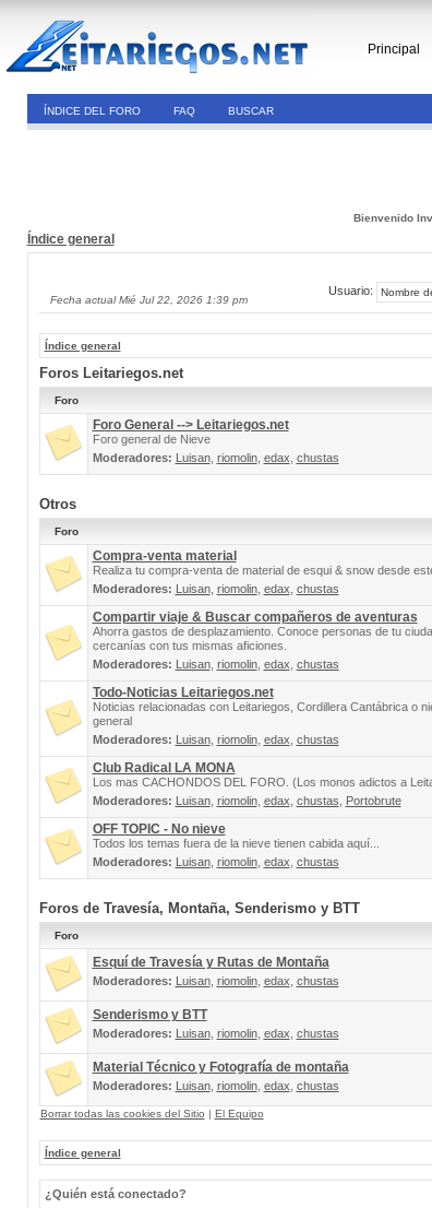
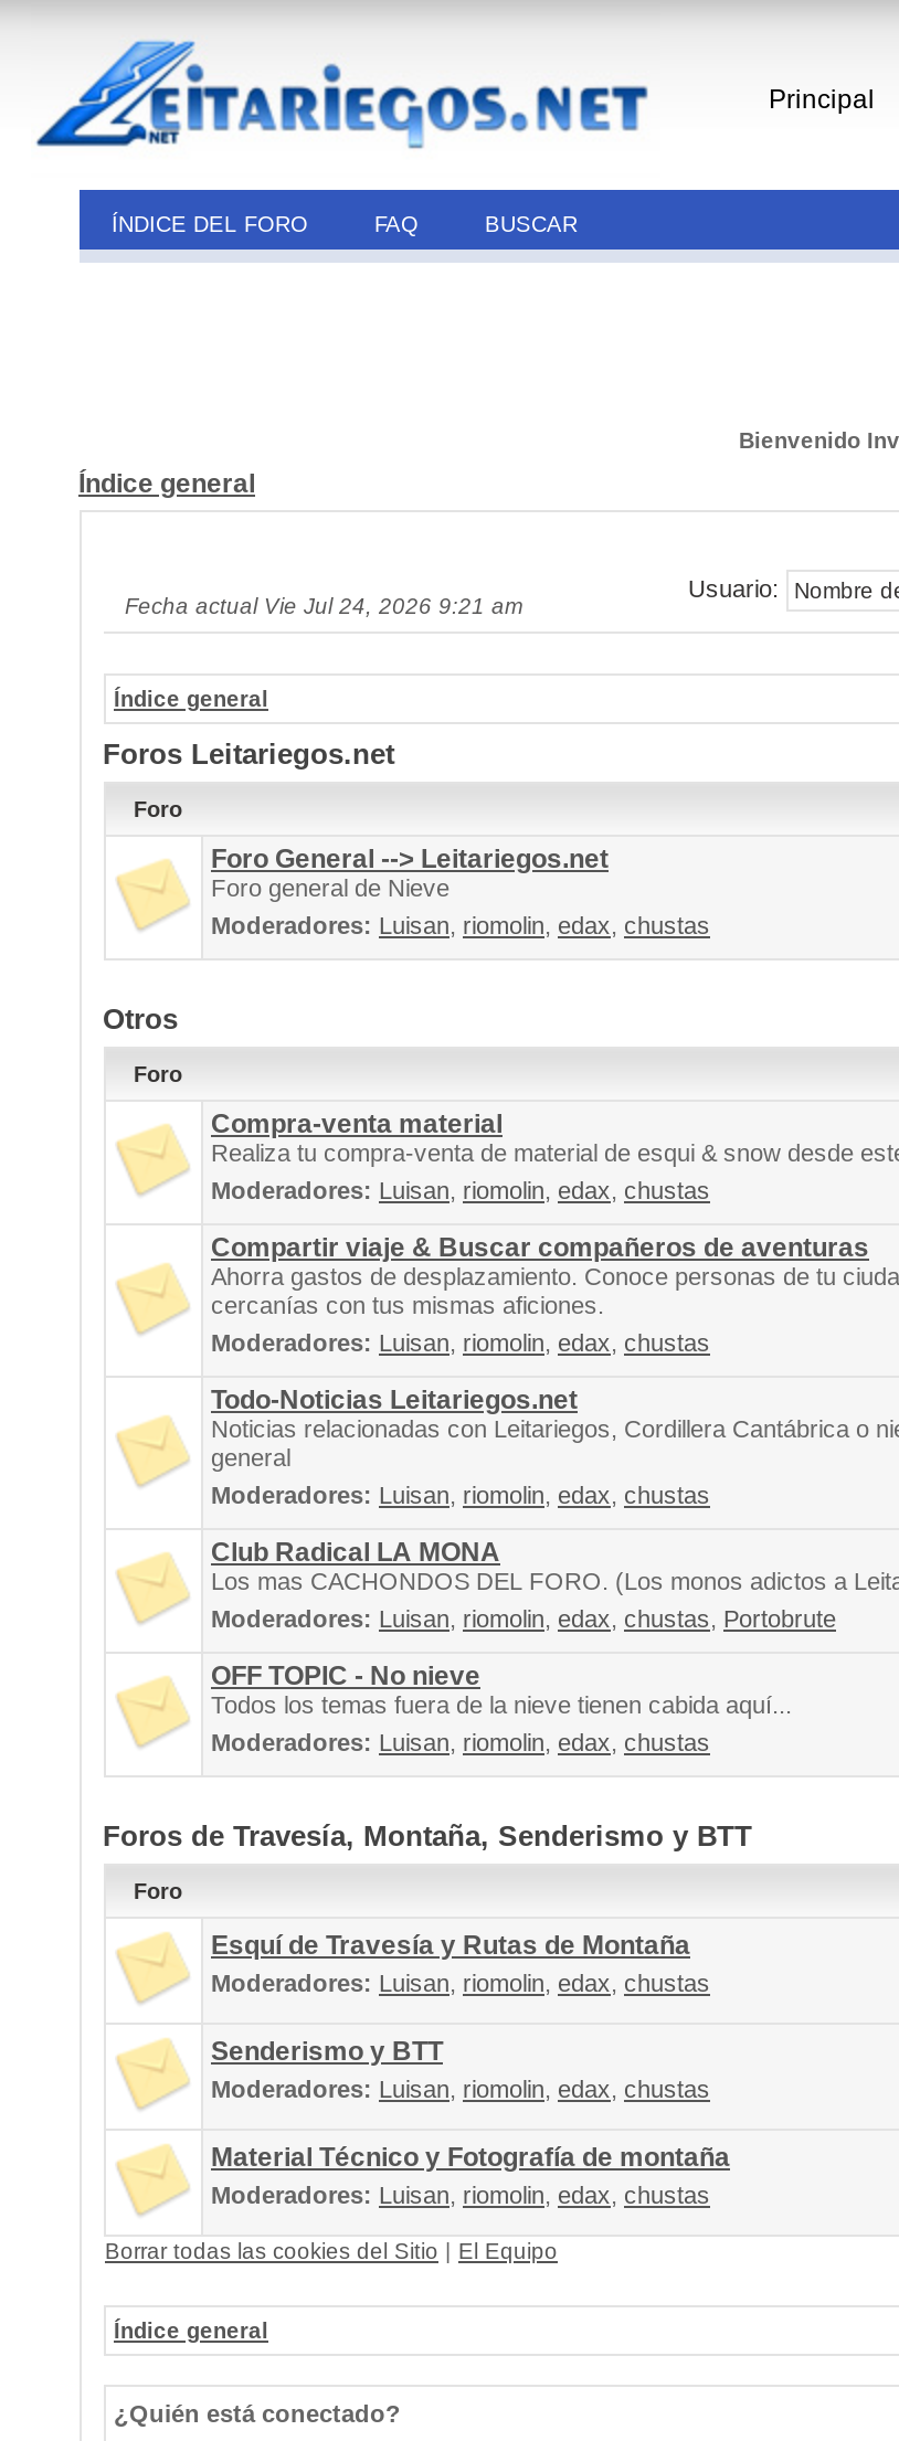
- Fecha actual Mié Jul 22, 2026 1:39 pm
+ Fecha actual Vie Jul 24, 2026 9:21 am
